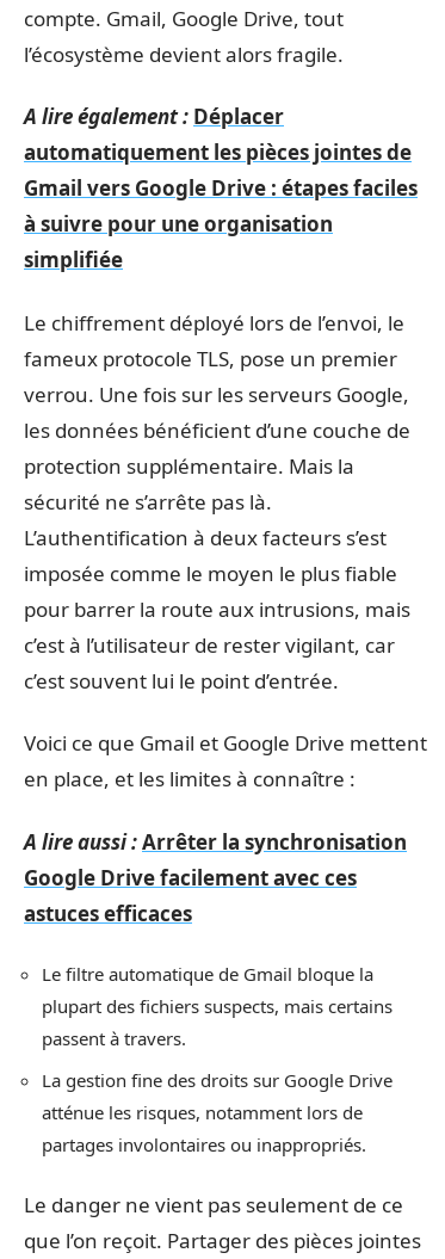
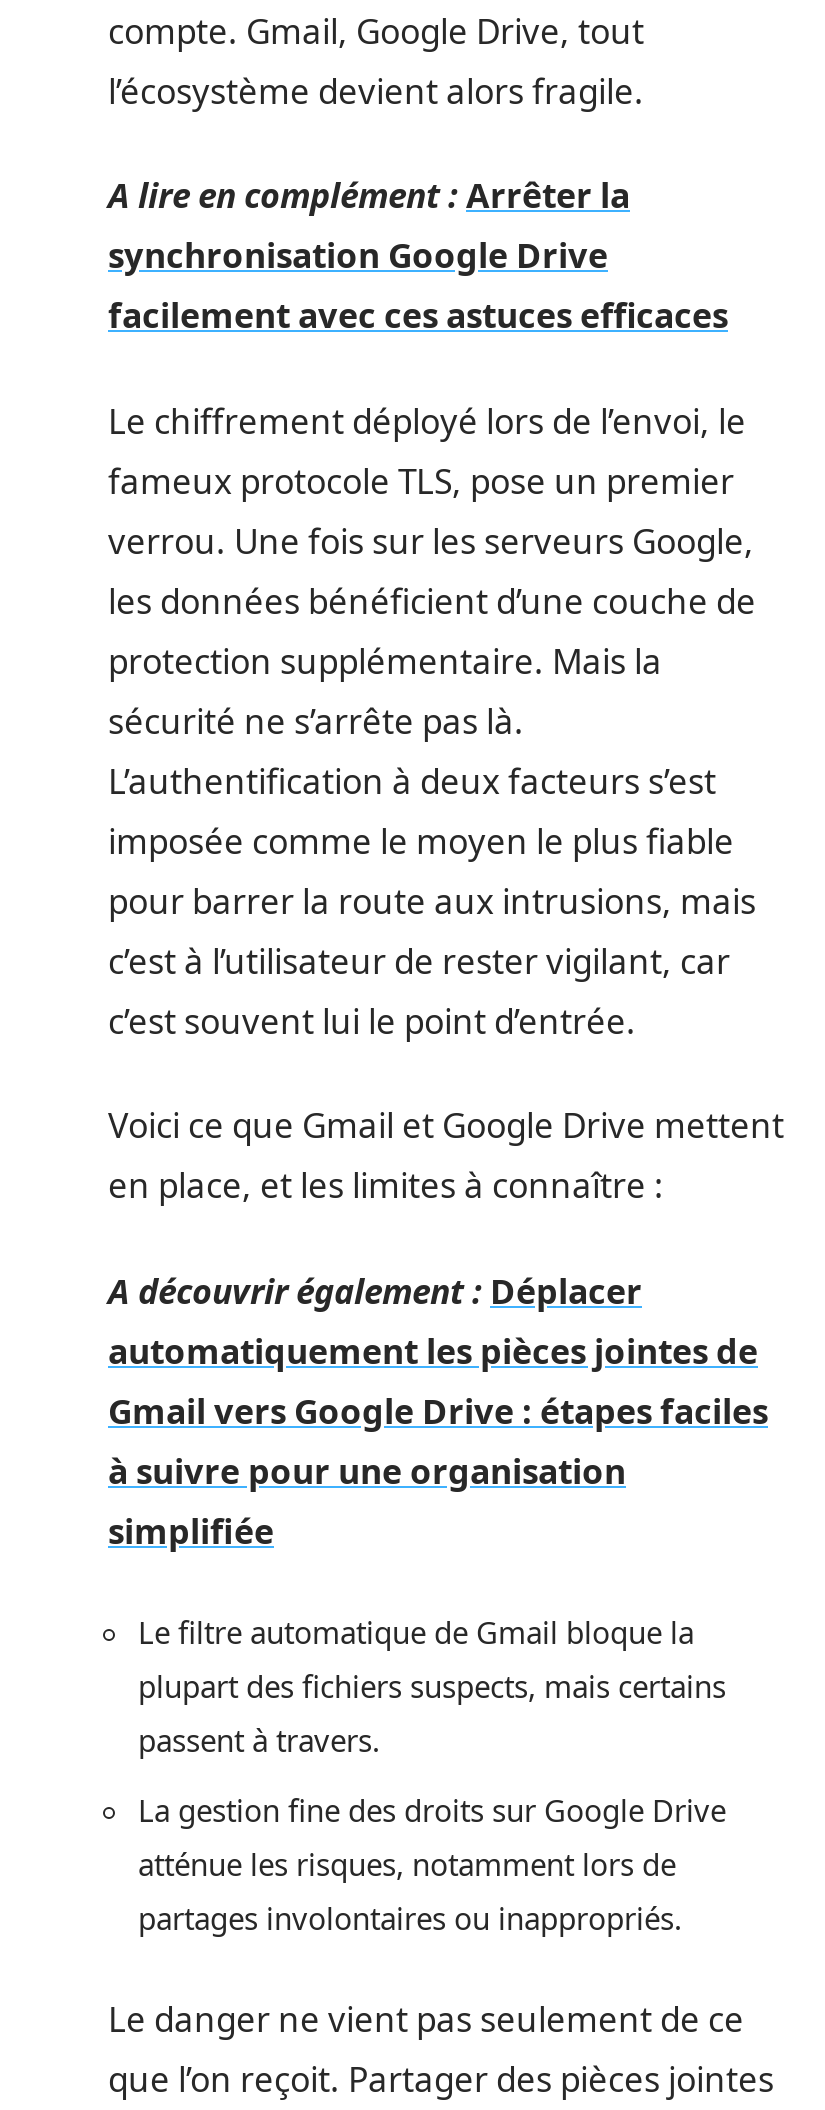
- A lire également : Déplacer
+ A lire en complément : Arrêter la
+ synchronisation Google Drive
+ facilement avec ces astuces efficaces

moved down: automatiquement les pièces jointes de | Gmail vers Google Drive : étapes faciles | à suivre pour une organisation | simplifiée

moved up: Le chiffrement déployé lors de l’envoi, le | fameux protocole TLS, pose un premier | verrou. Une fois sur les serveurs Google, | ... | Voici ce que Gmail et Google Drive mettent | en place, et les limites à connaître :

- A lire aussi : Arrêter la synchronisation
- Google Drive facilement avec ces
- astuces efficaces
+ A découvrir également : Déplacer
